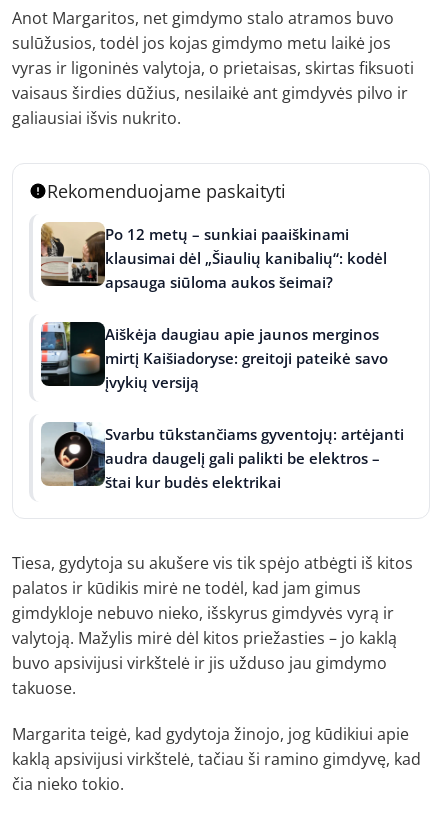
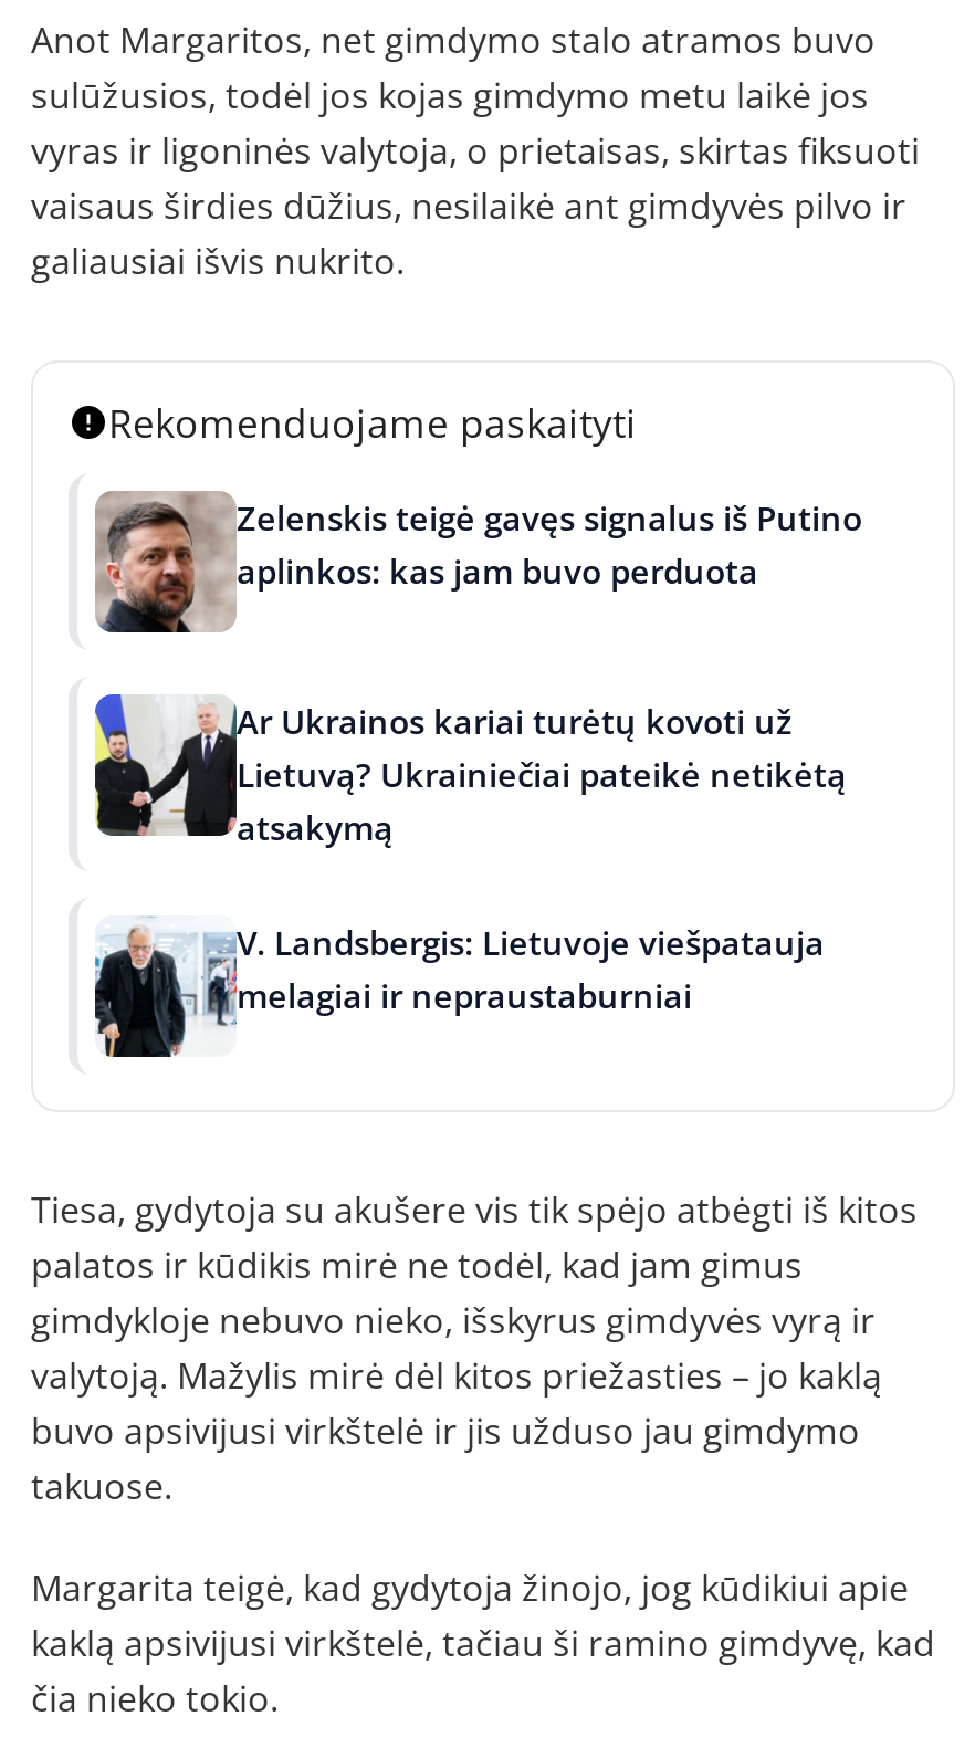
- [image]
- Po 12 metų – sunkiai paaiškinami
- klausimai dėl „Šiaulių kanibalių“: kodėl
- apsauga siūloma aukos šeimai?
+ [image]
+ Zelenskis teigė gavęs signalus iš Putino
+ aplinkos: kas jam buvo perduota

- [image]
- Aiškėja daugiau apie jaunos merginos
- mirtį Kaišiadoryse: greitoji pateikė savo
- įvykių versiją
+ [image]
+ Ar Ukrainos kariai turėtų kovoti už
+ Lietuvą? Ukrainiečiai pateikė netikėtą
+ atsakymą

- [image]
- Svarbu tūkstančiams gyventojų: artėjanti
- audra daugelį gali palikti be elektros –
- štai kur budės elektrikai
+ [image]
+ V. Landsbergis: Lietuvoje viešpatauja
+ melagiai ir nepraustaburniai
